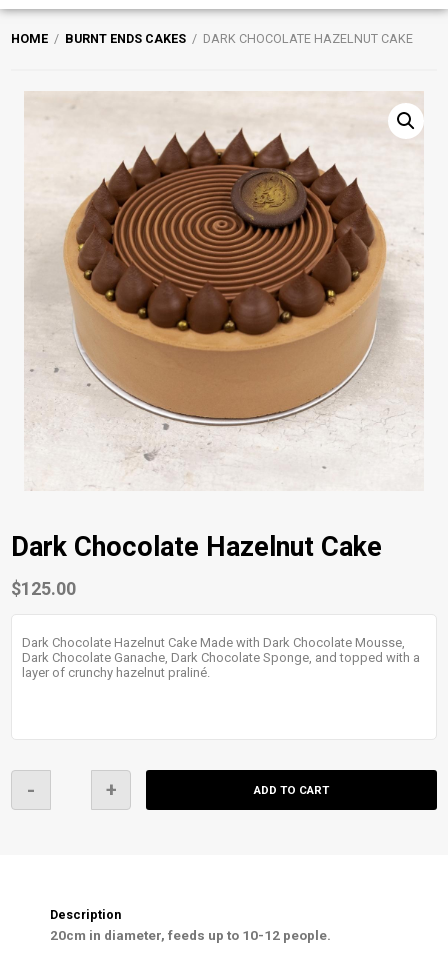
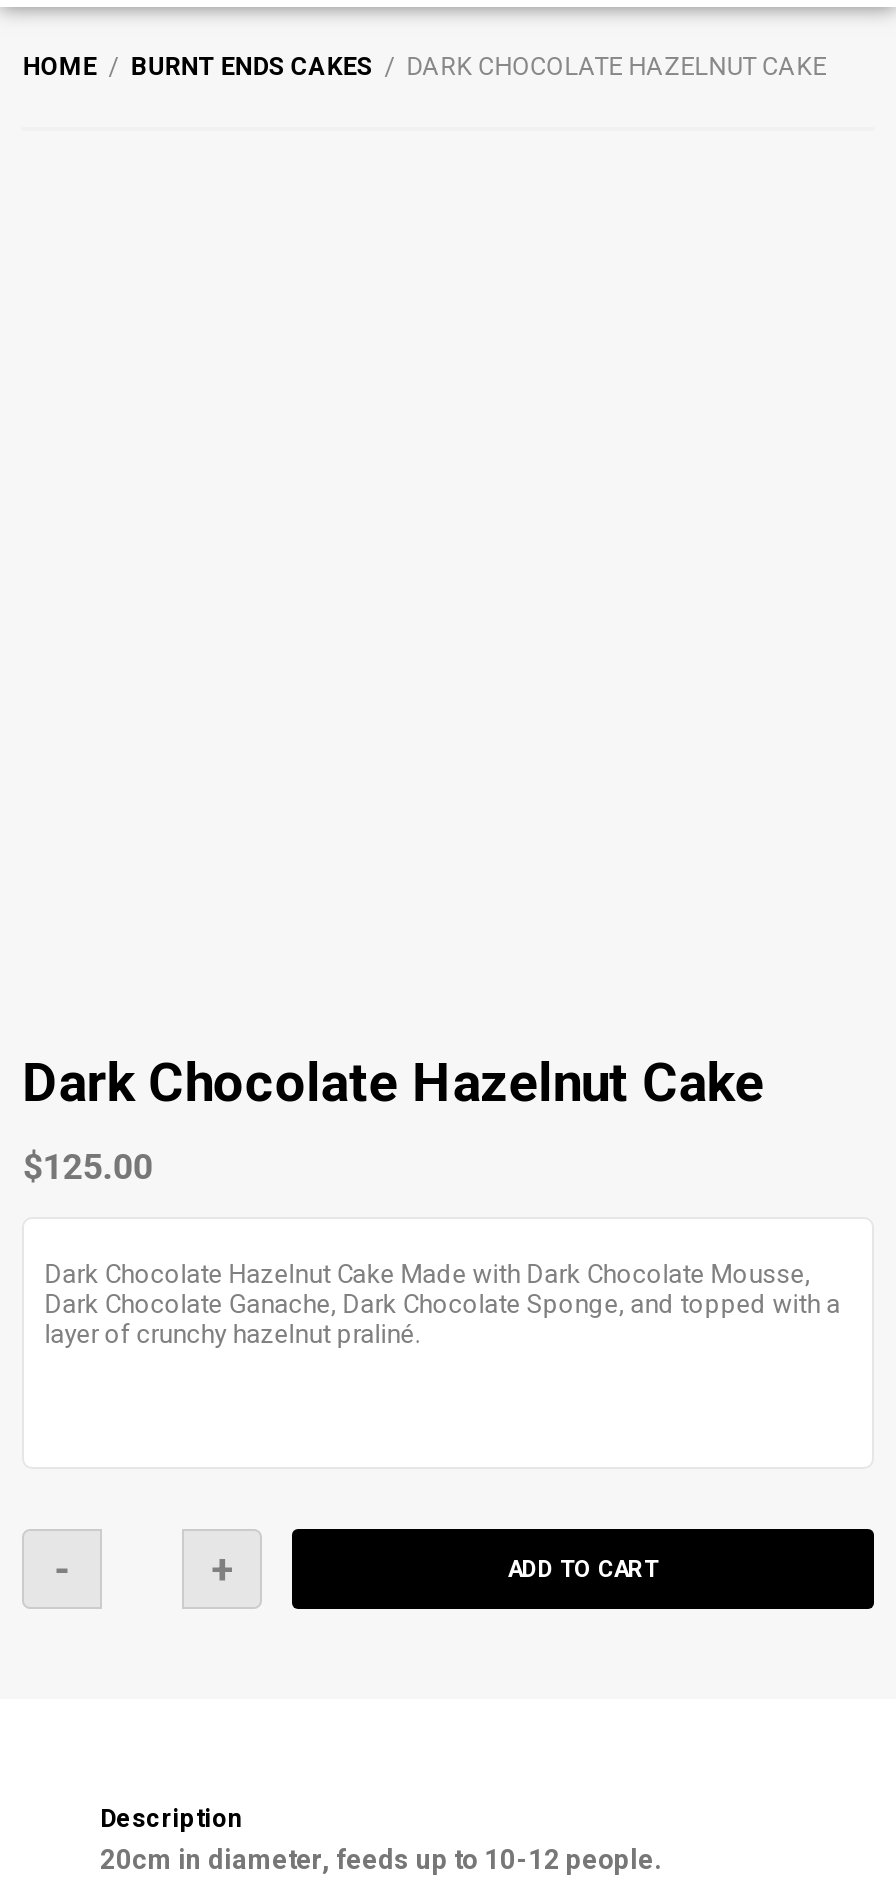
- [image]
